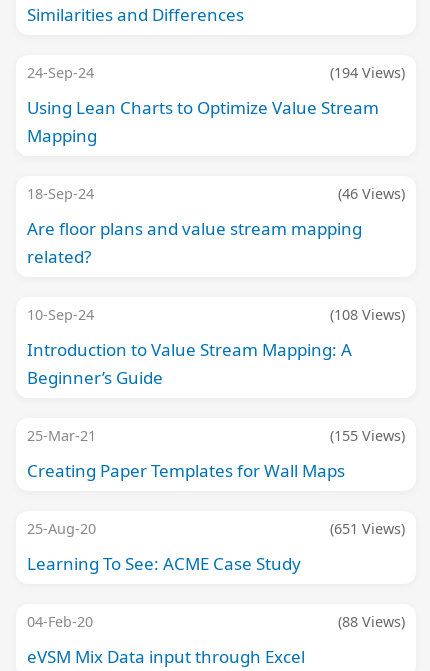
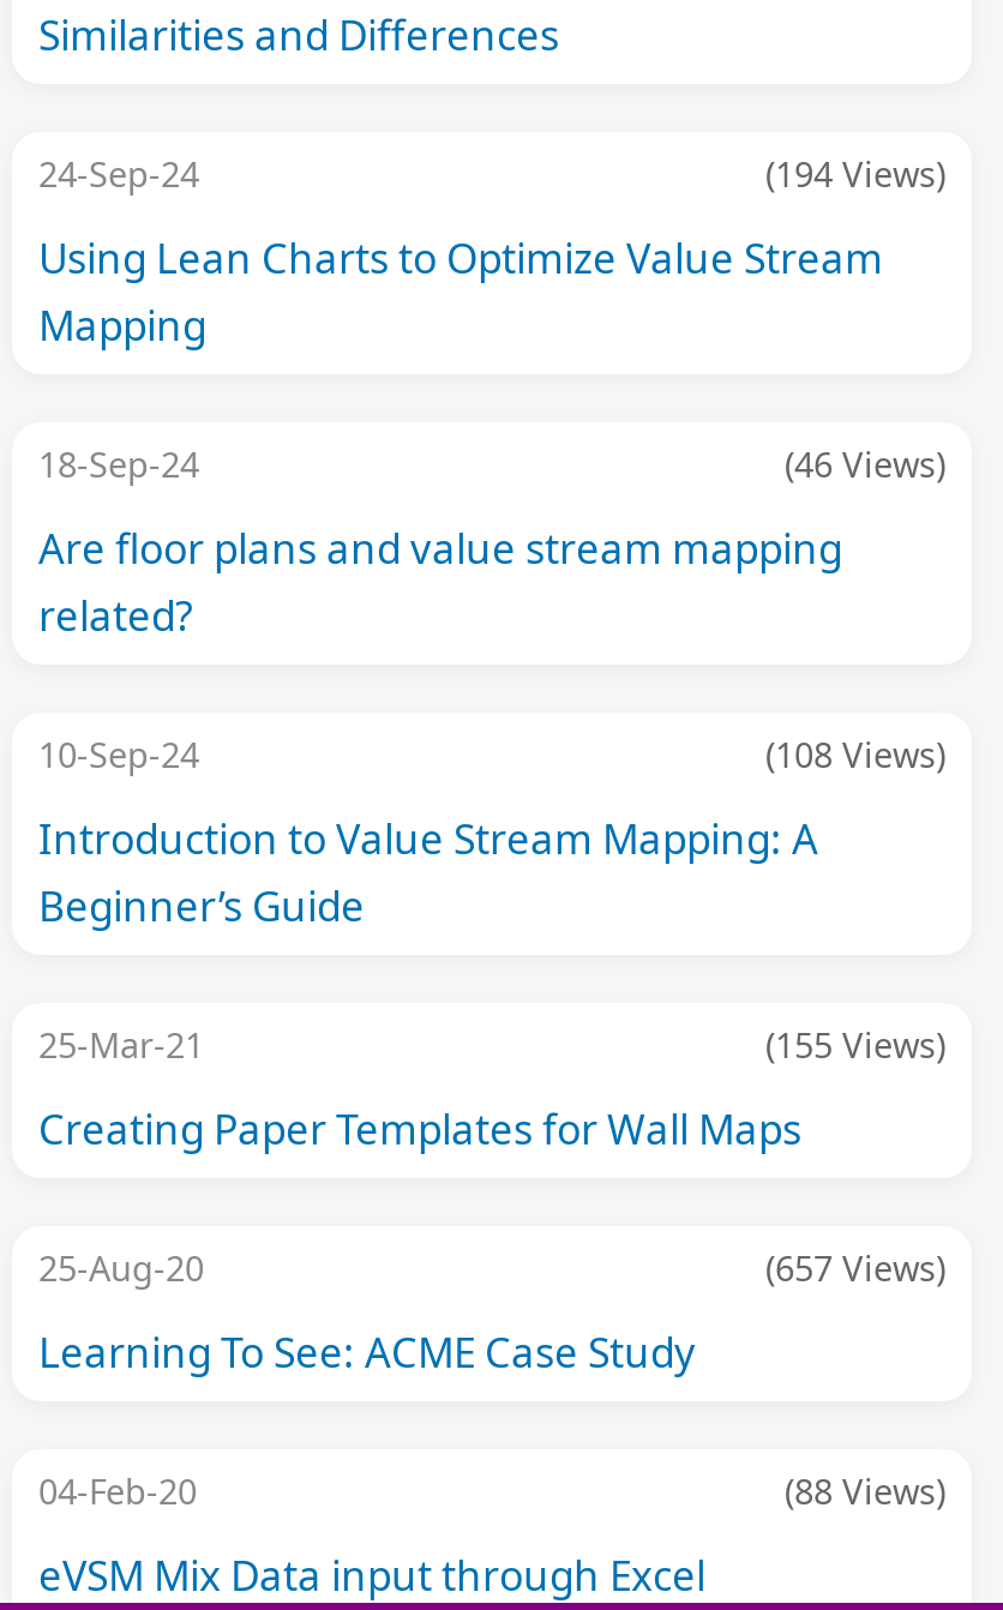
- (651 Views)
+ (657 Views)
